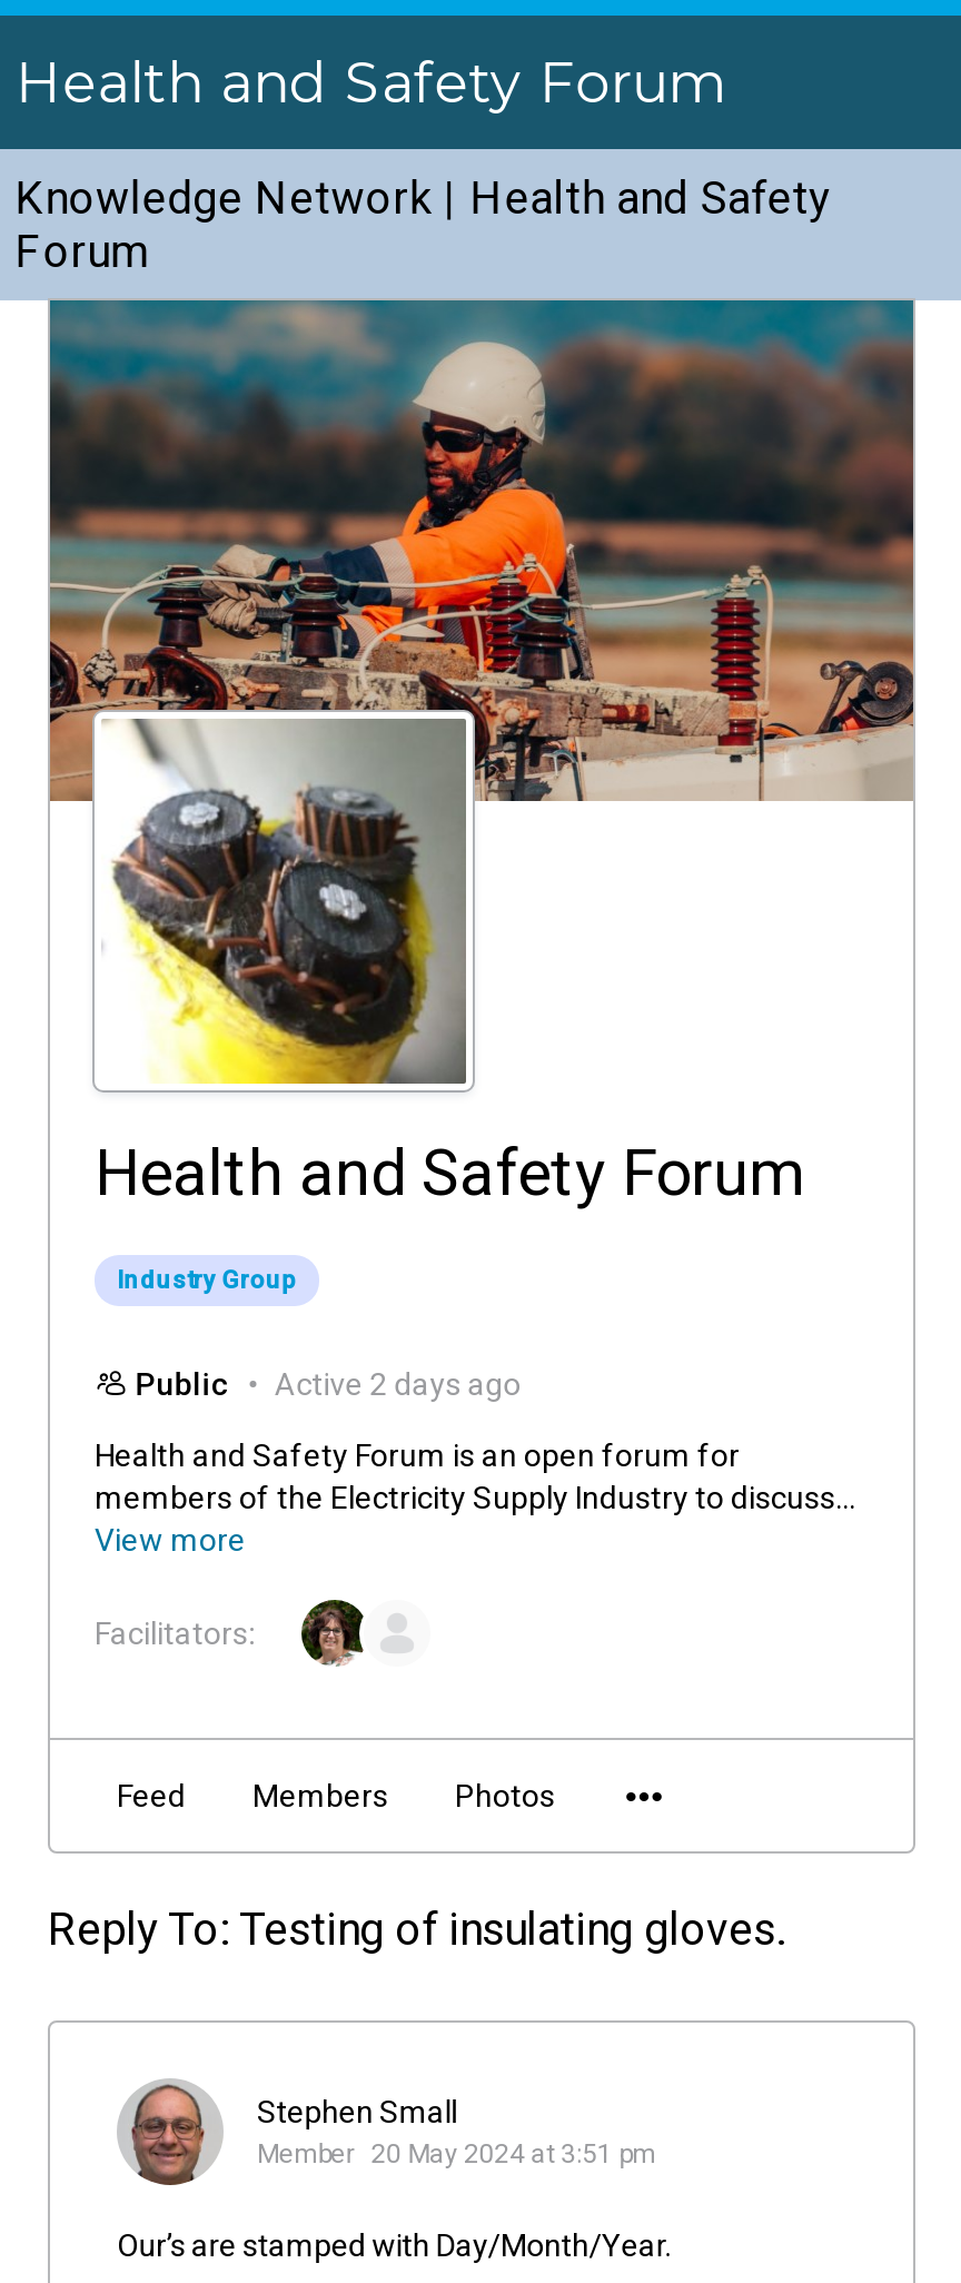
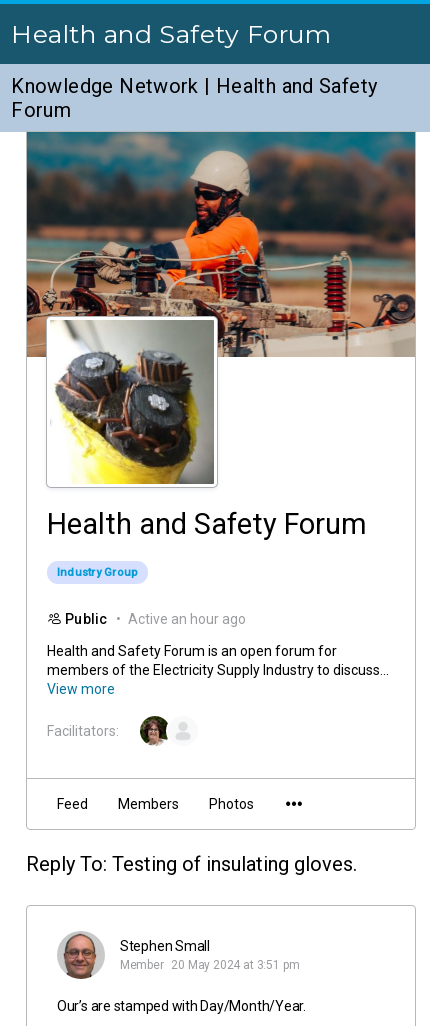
- Active 2 days ago
+ Active an hour ago
